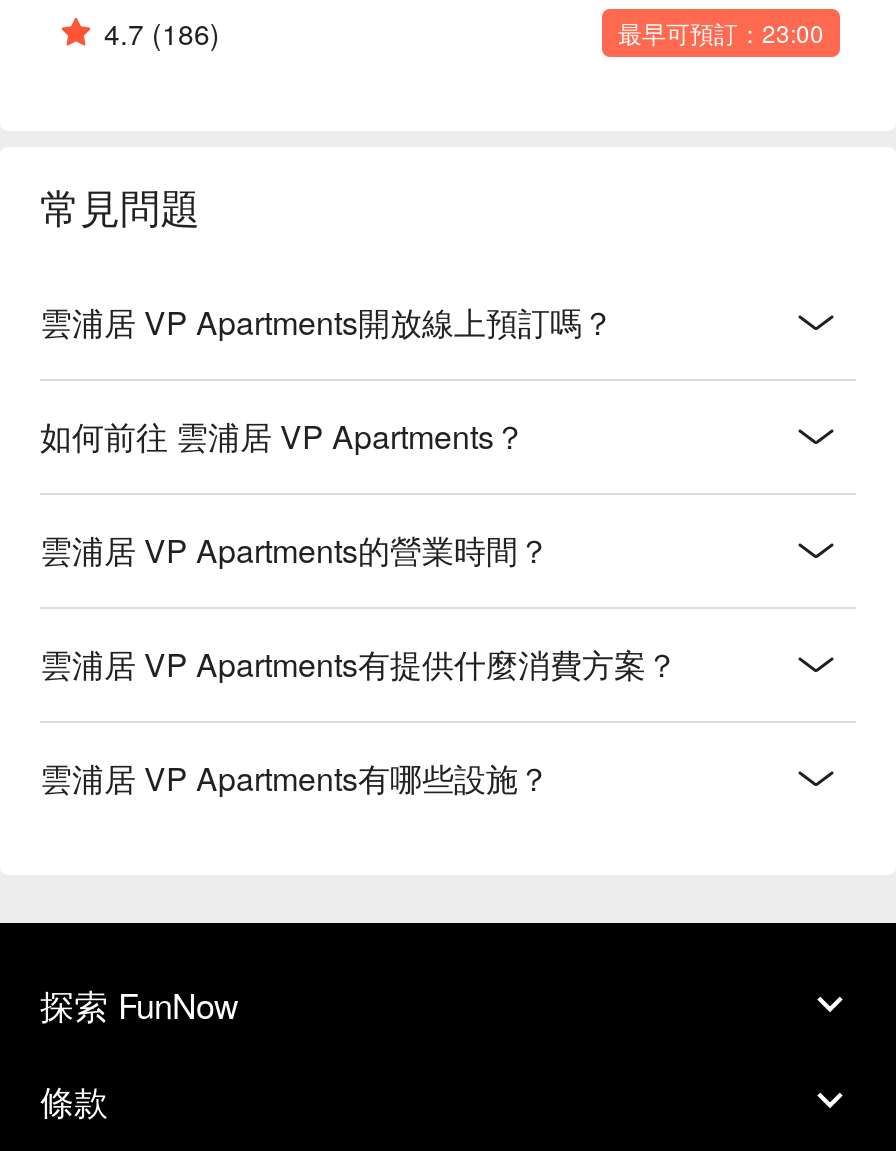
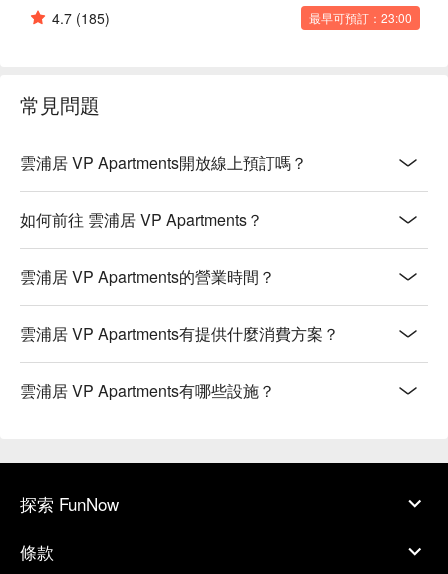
- 4.7 (186)
+ 4.7 (185)
